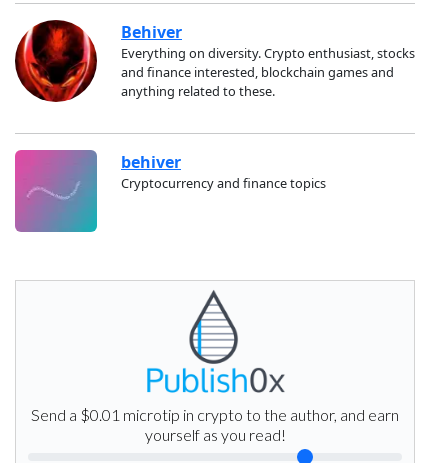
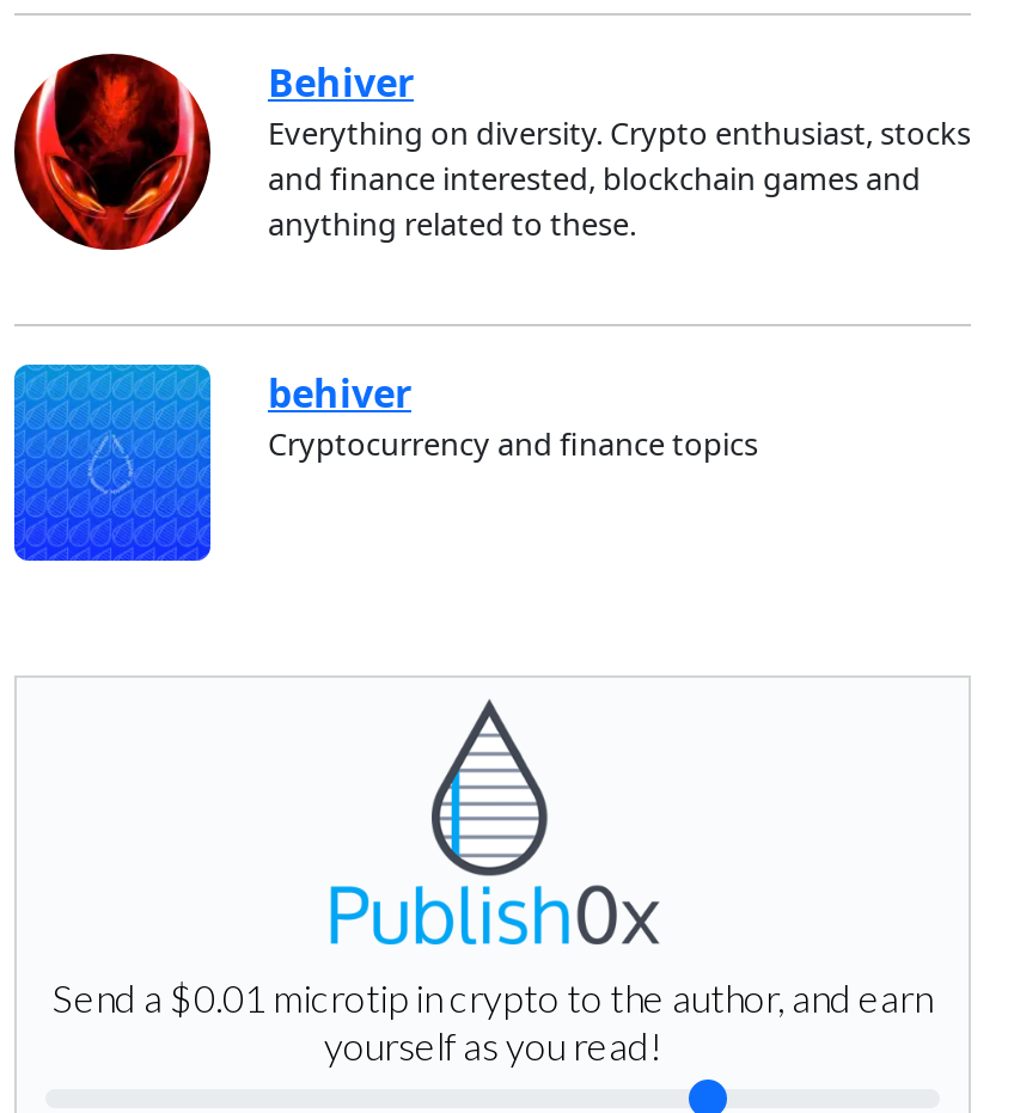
- [image]
+ [image]
